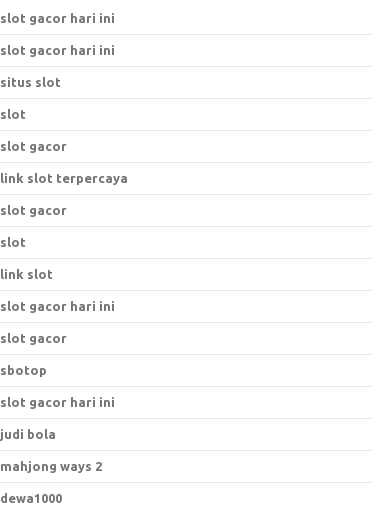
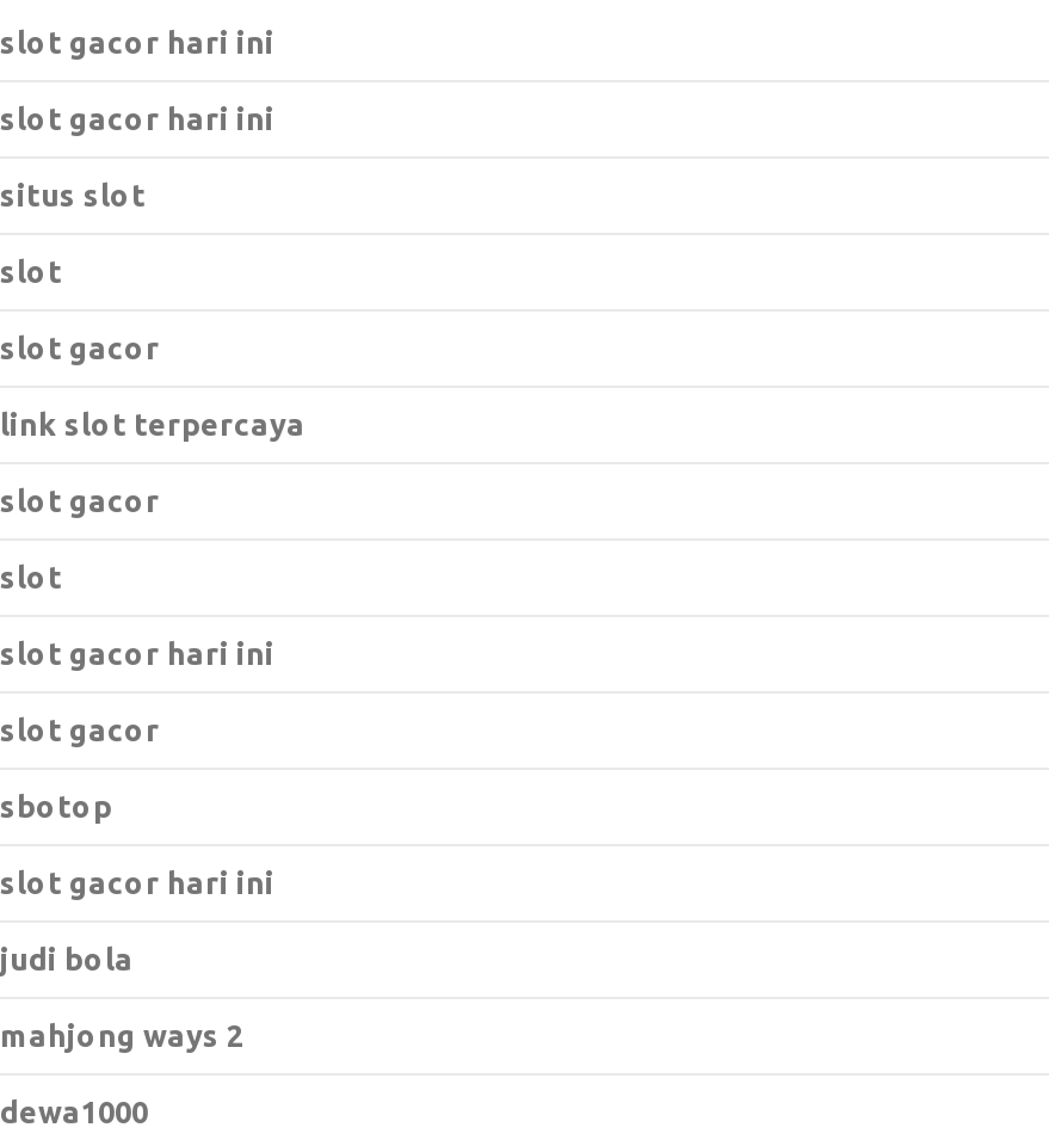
- link slot
